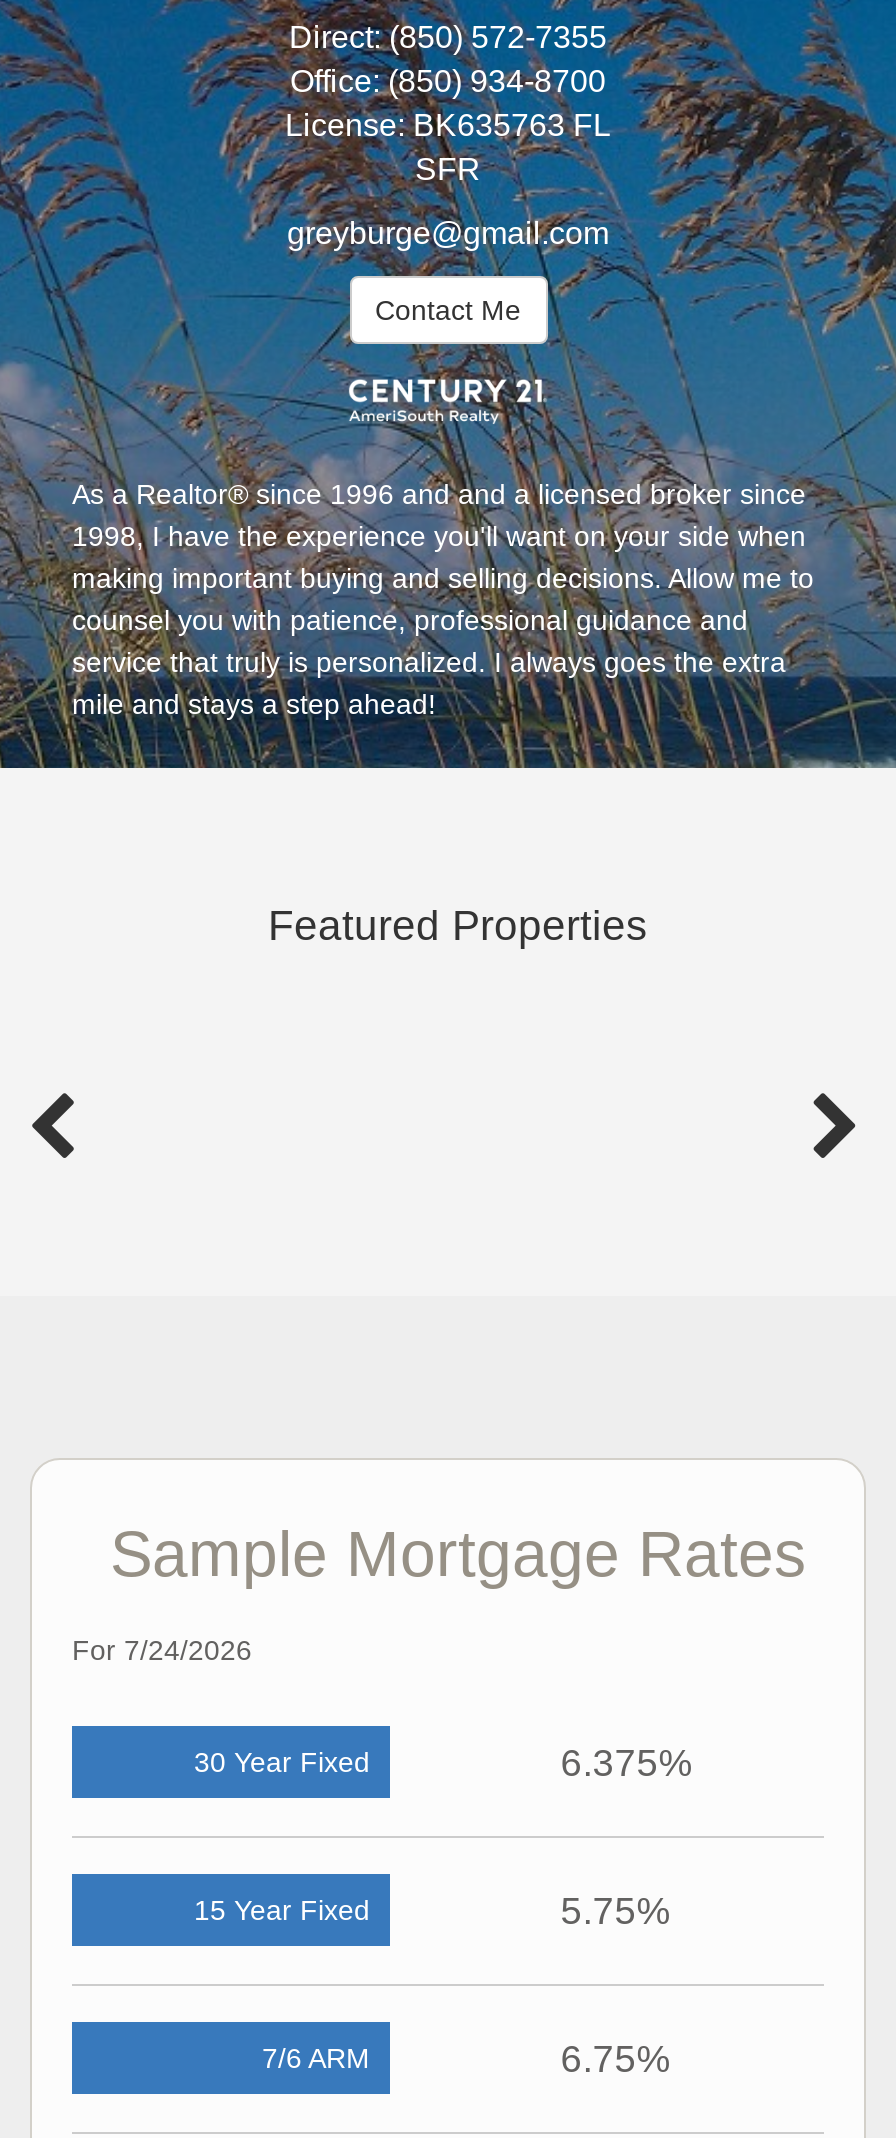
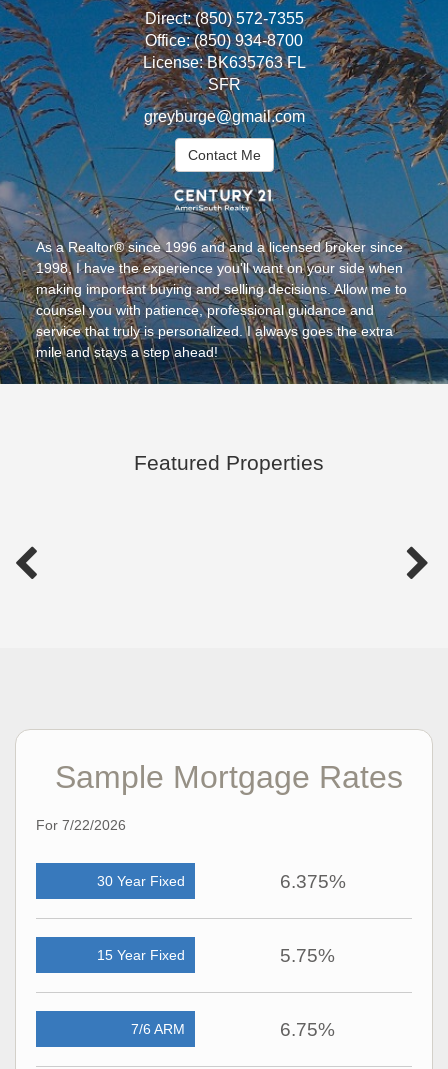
- For 7/24/2026
+ For 7/22/2026
